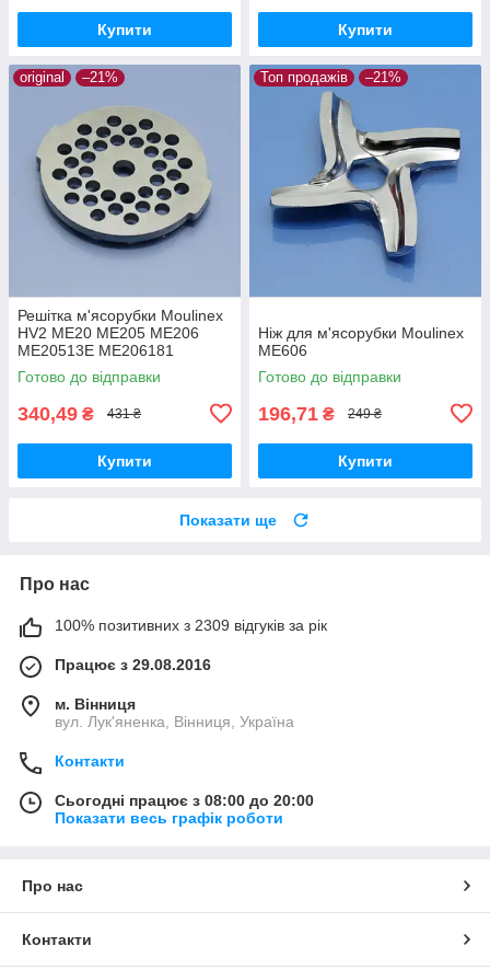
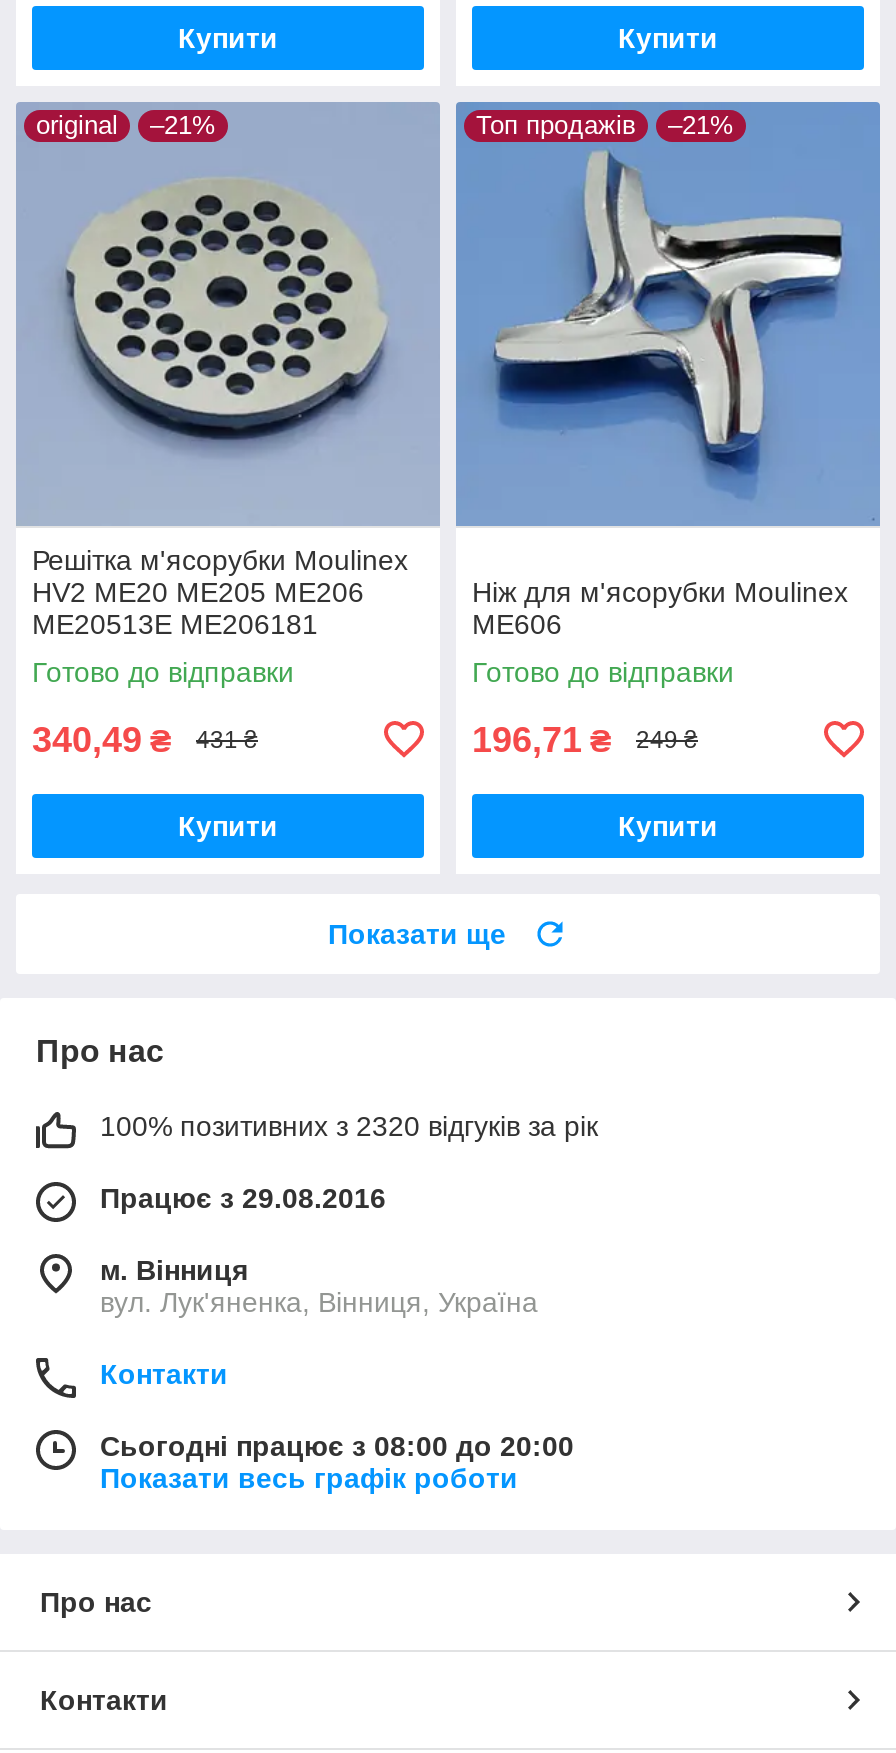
- 100% позитивних з 2309 відгуків за рік
+ 100% позитивних з 2320 відгуків за рік
